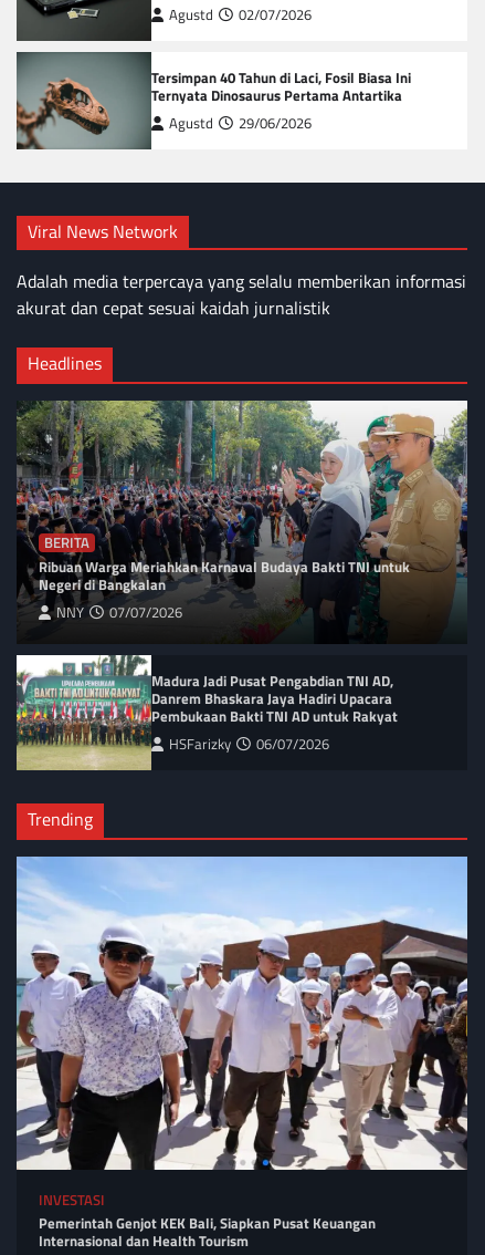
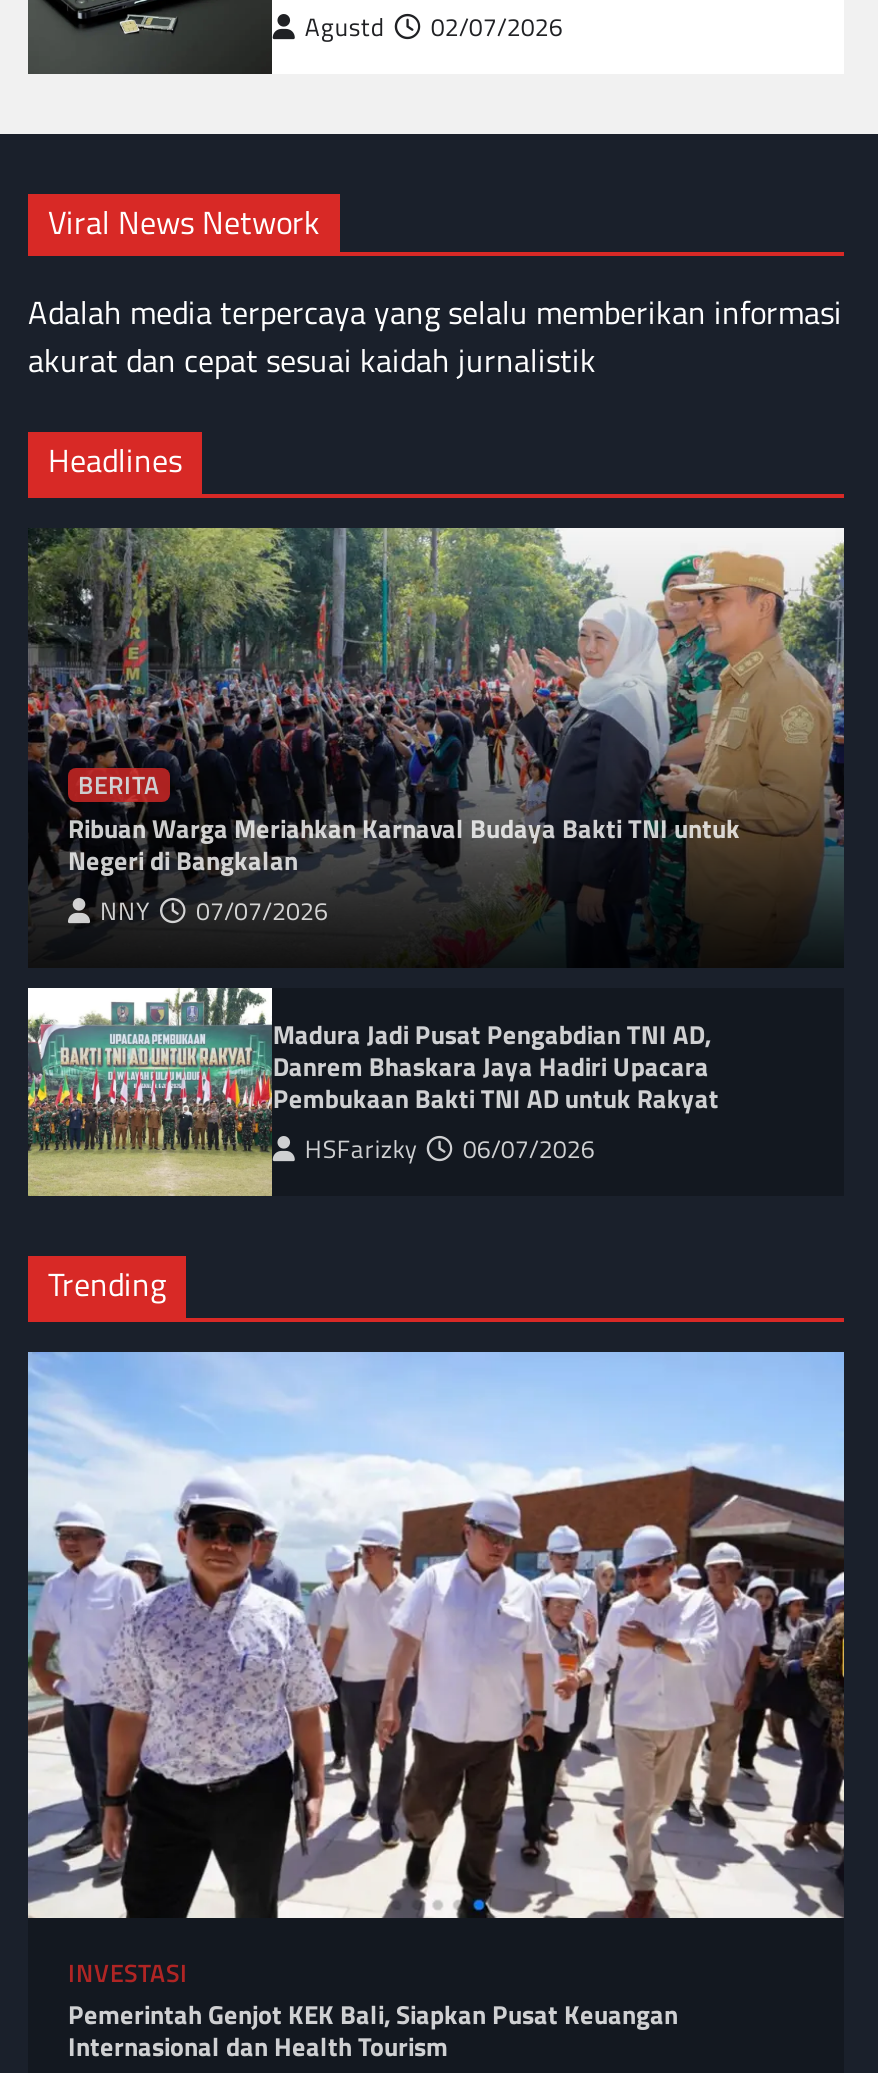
- [image]
- Tersimpan 40 Tahun di Laci, Fosil Biasa Ini
- Ternyata Dinosaurus Pertama Antartika
- Agustd
- 29/06/2026
